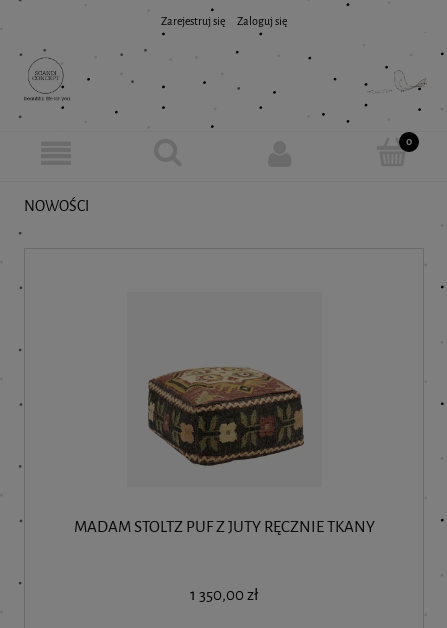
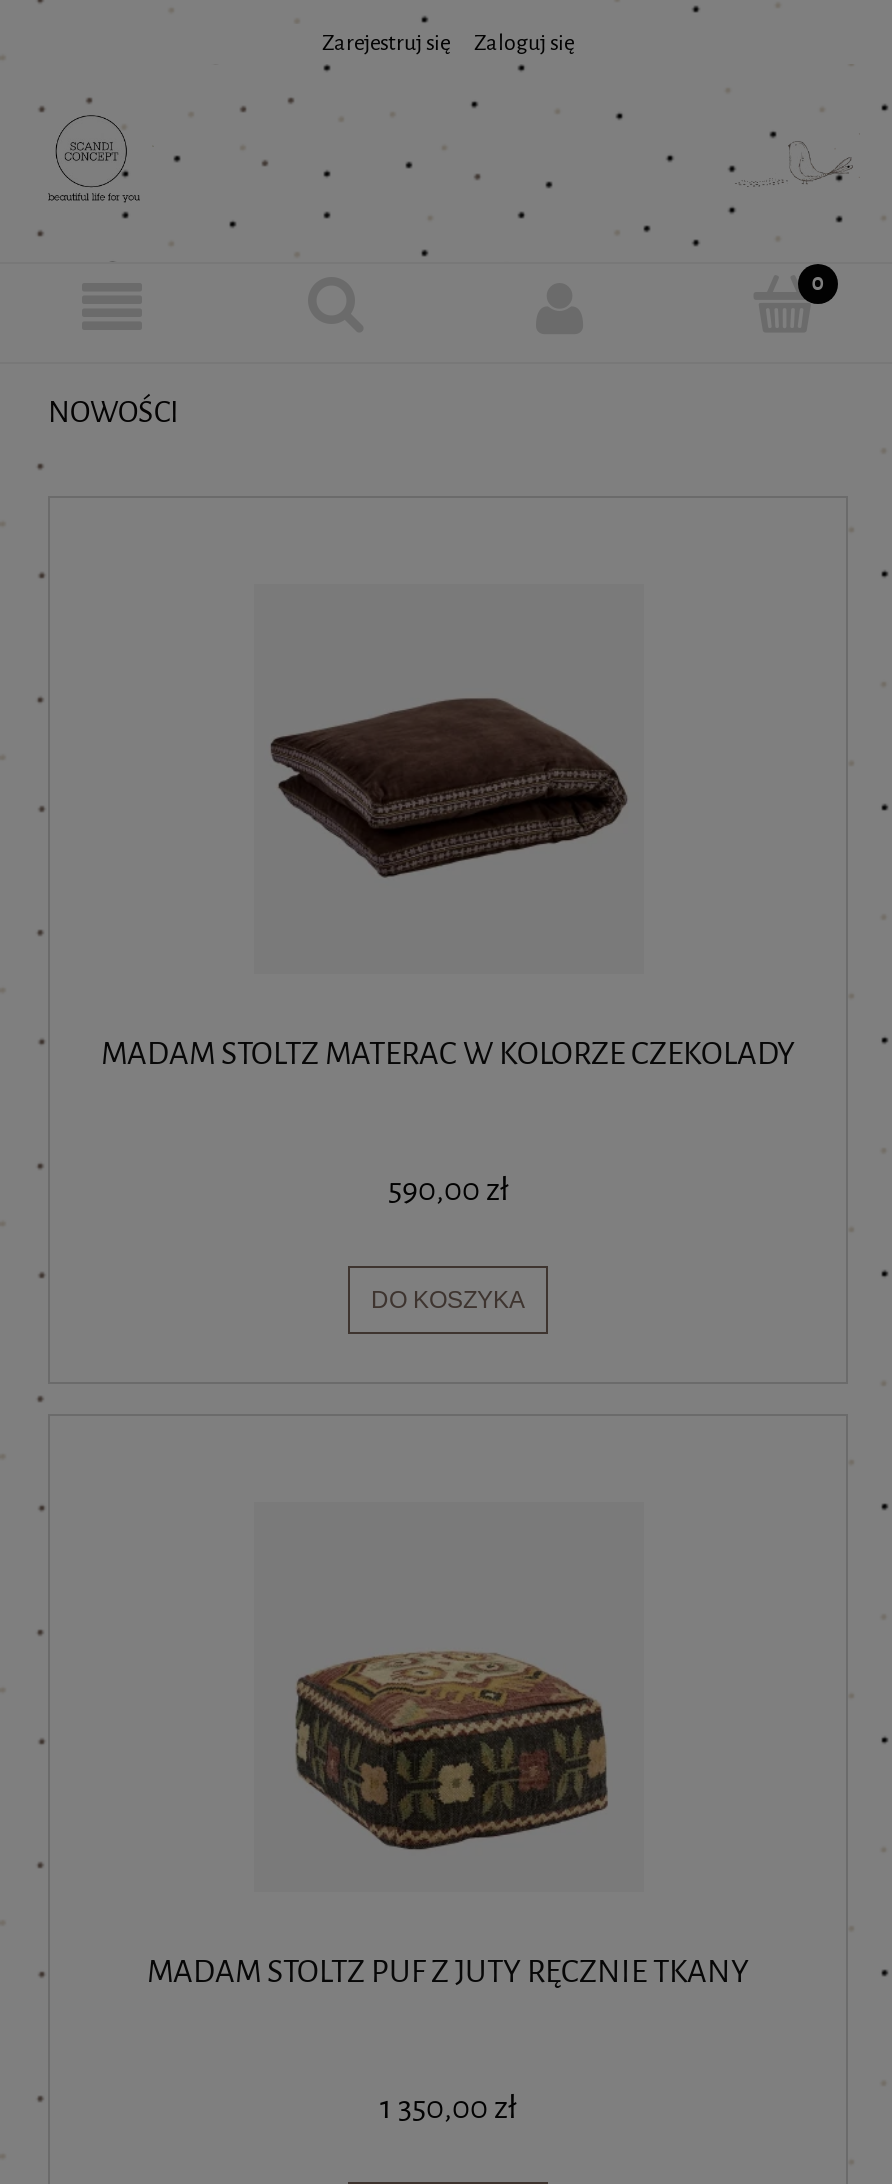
+ MADAM STOLTZ MATERAC W KOLORZE CZEKOLADY
+ 590,00 zł
+ DO KOSZYKA

+ [image]
